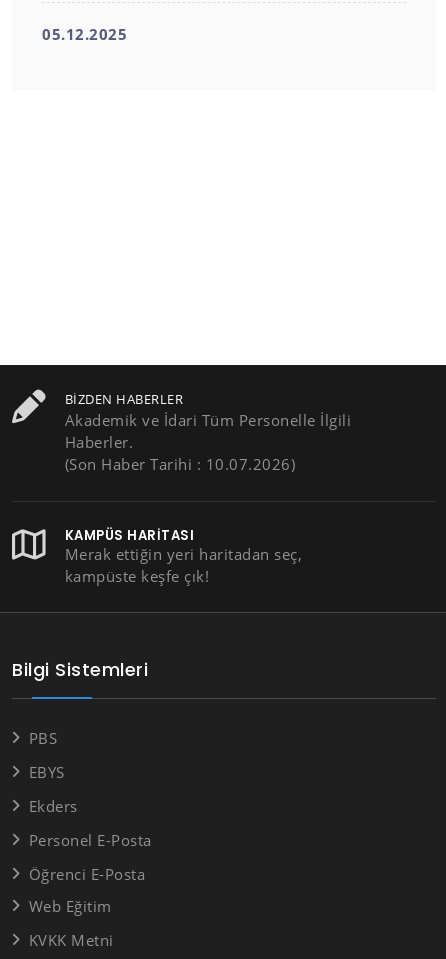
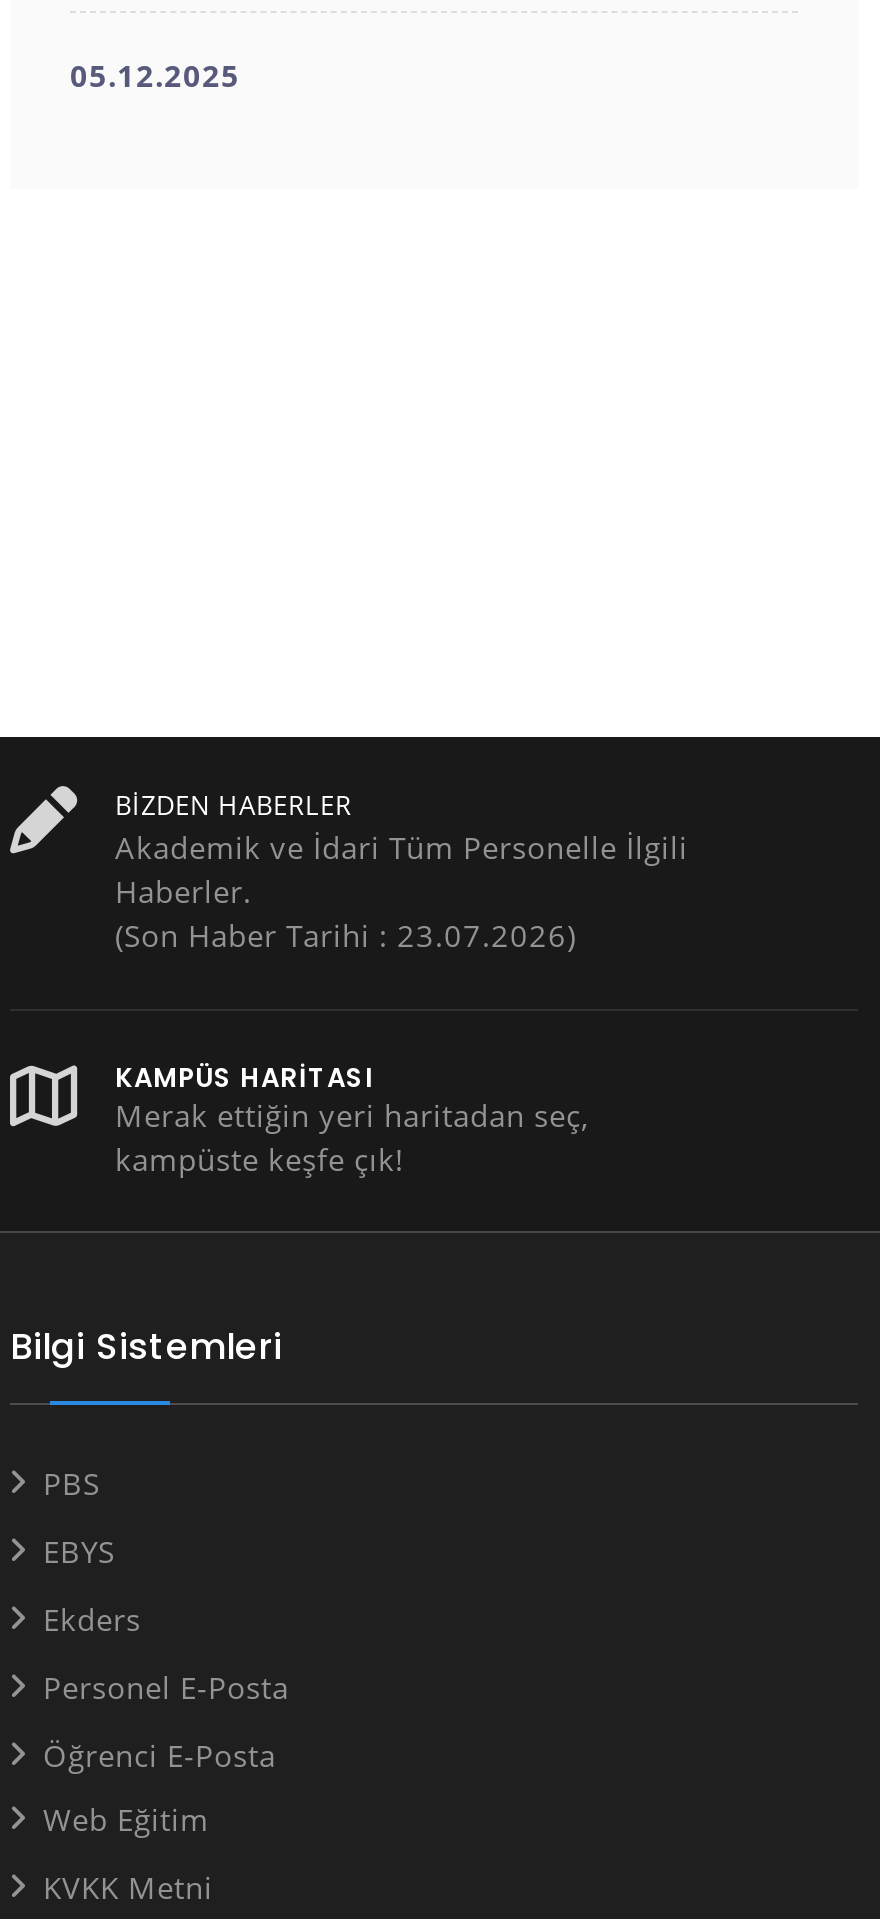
- (Son Haber Tarihi : 10.07.2026)
+ (Son Haber Tarihi : 23.07.2026)
